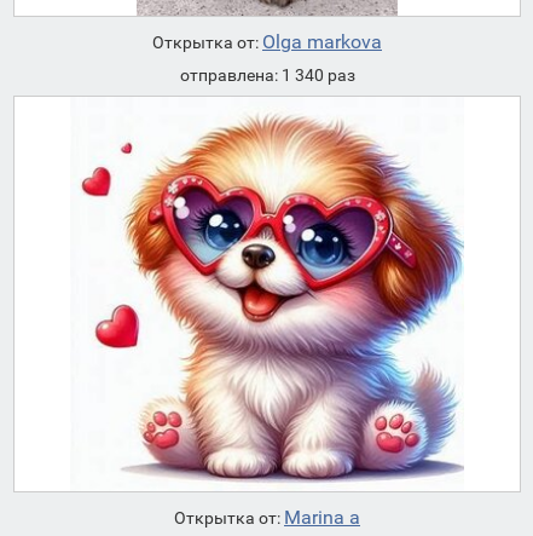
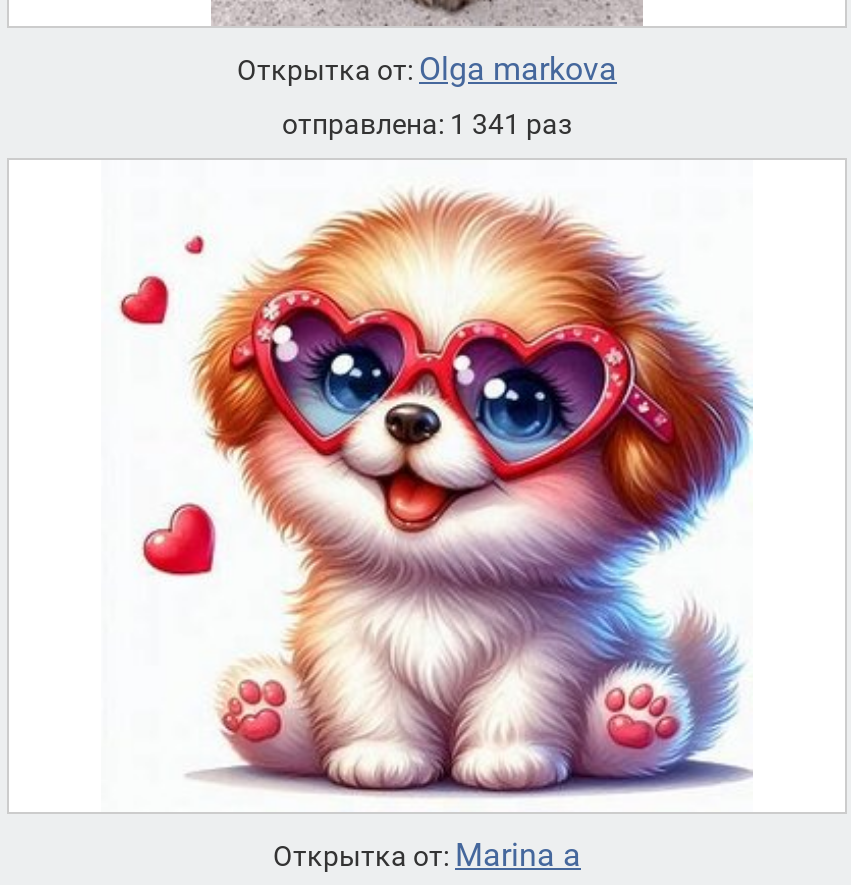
- отправлена: 1 340 раз
+ отправлена: 1 341 раз
